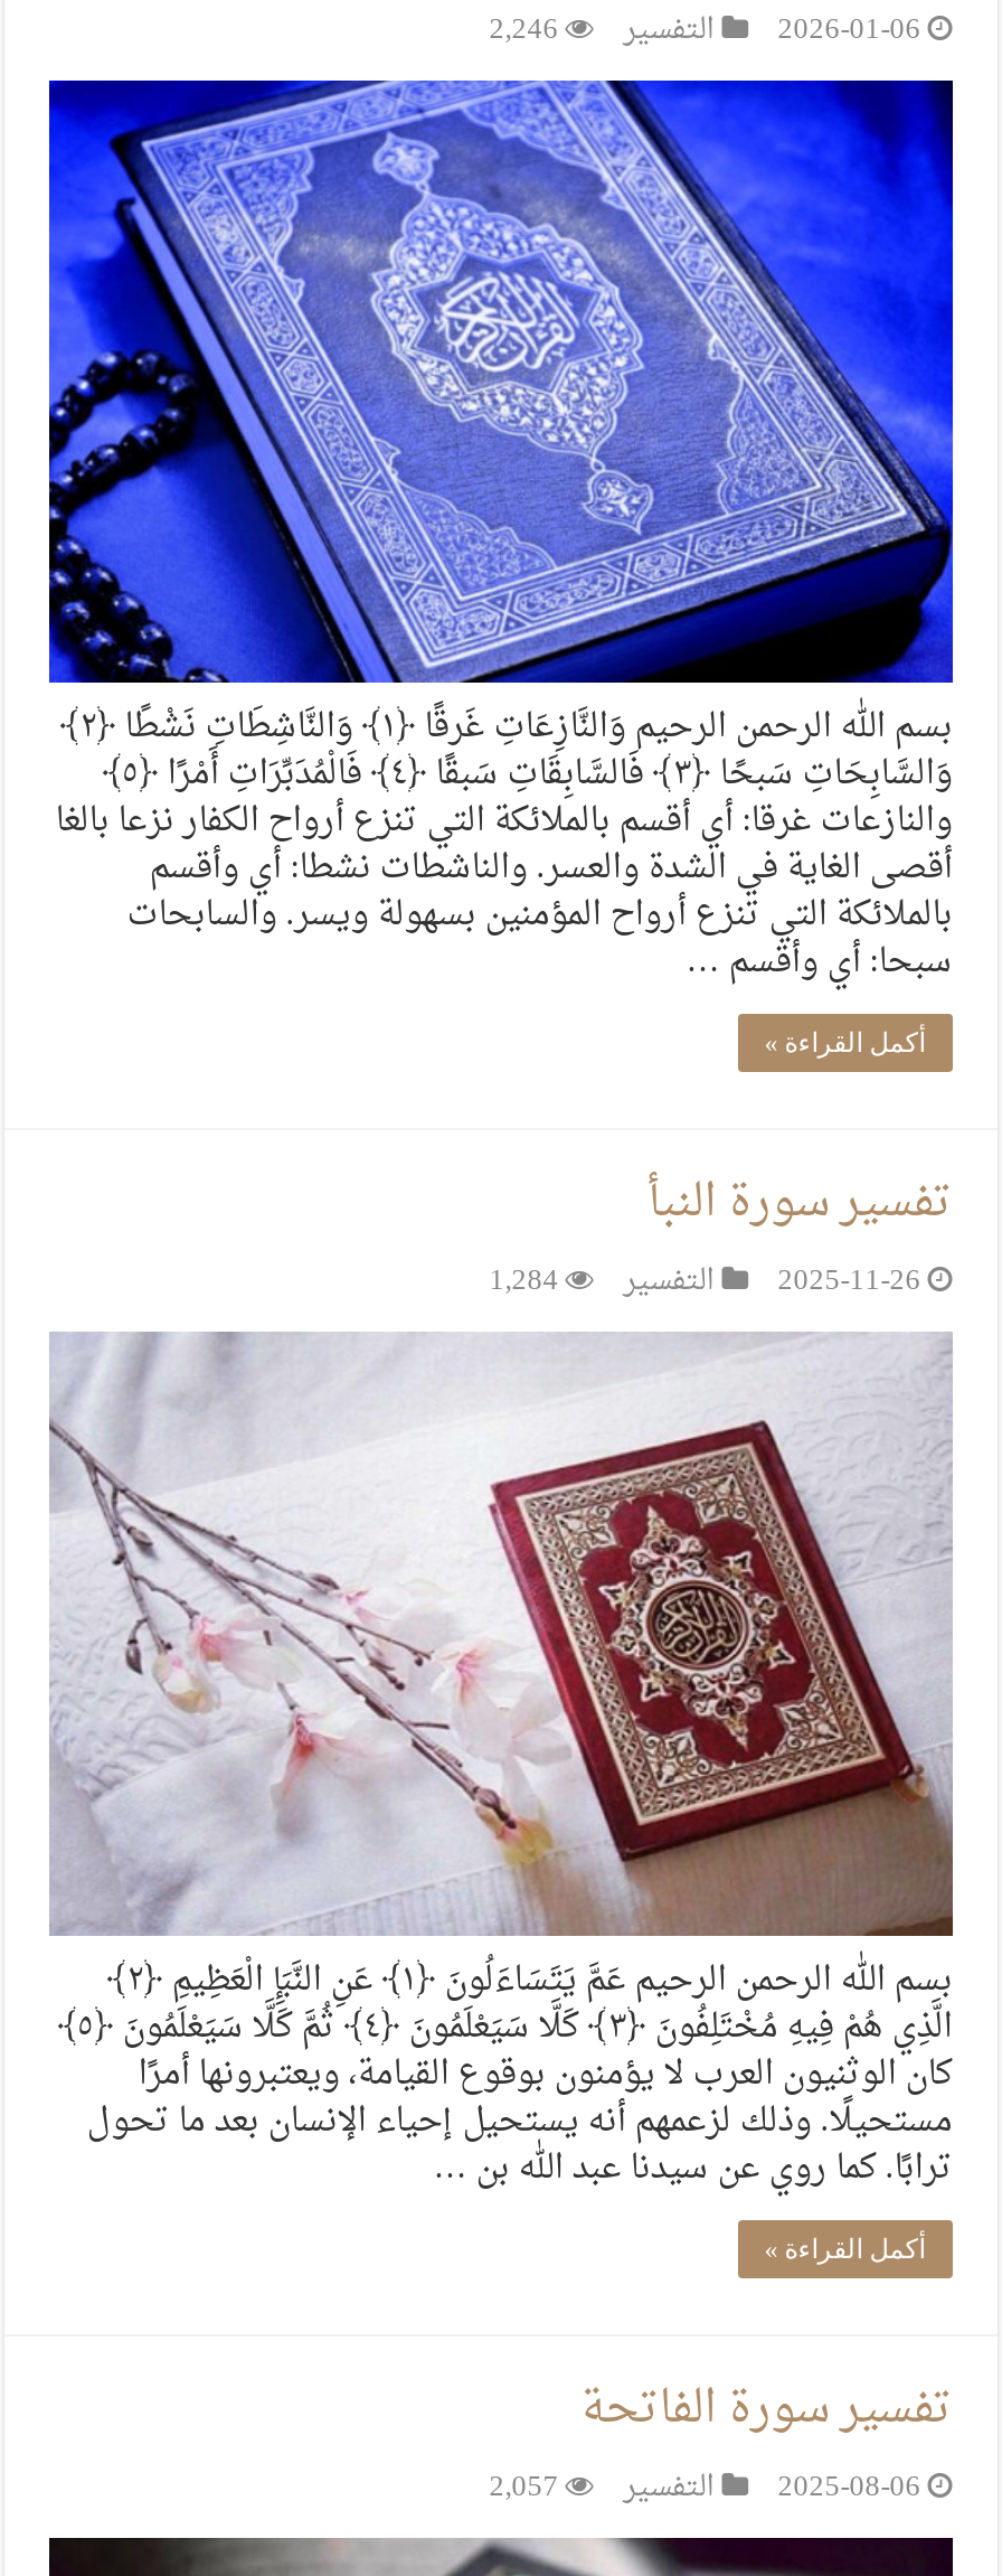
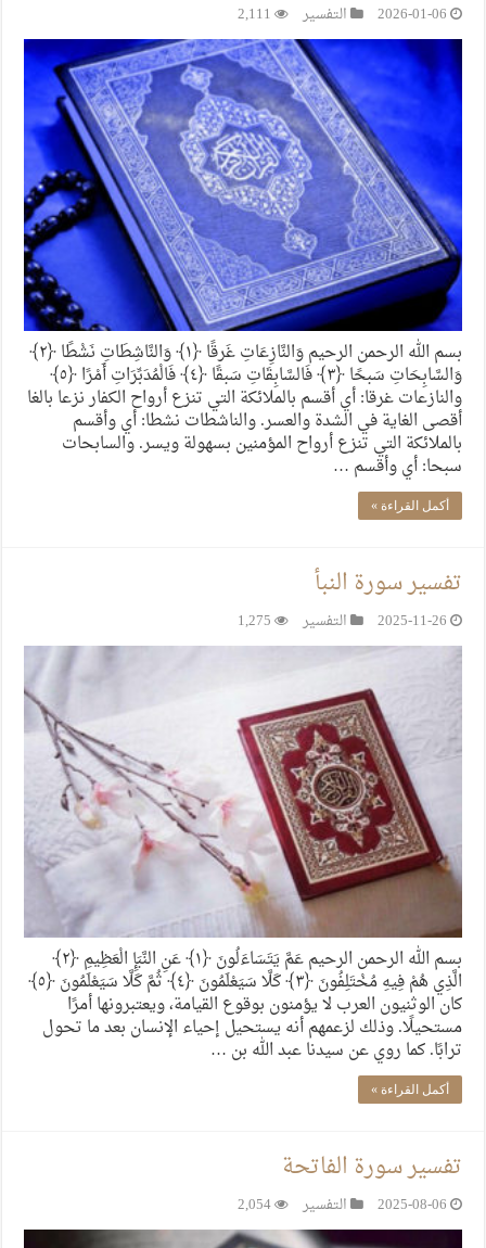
- 2026-01-06 التفسير 2,246
+ 2026-01-06 التفسير 2,111

- 2025-11-26 التفسير 1,284
+ 2025-11-26 التفسير 1,275

- 2025-08-06 التفسير 2,057
+ 2025-08-06 التفسير 2,054
